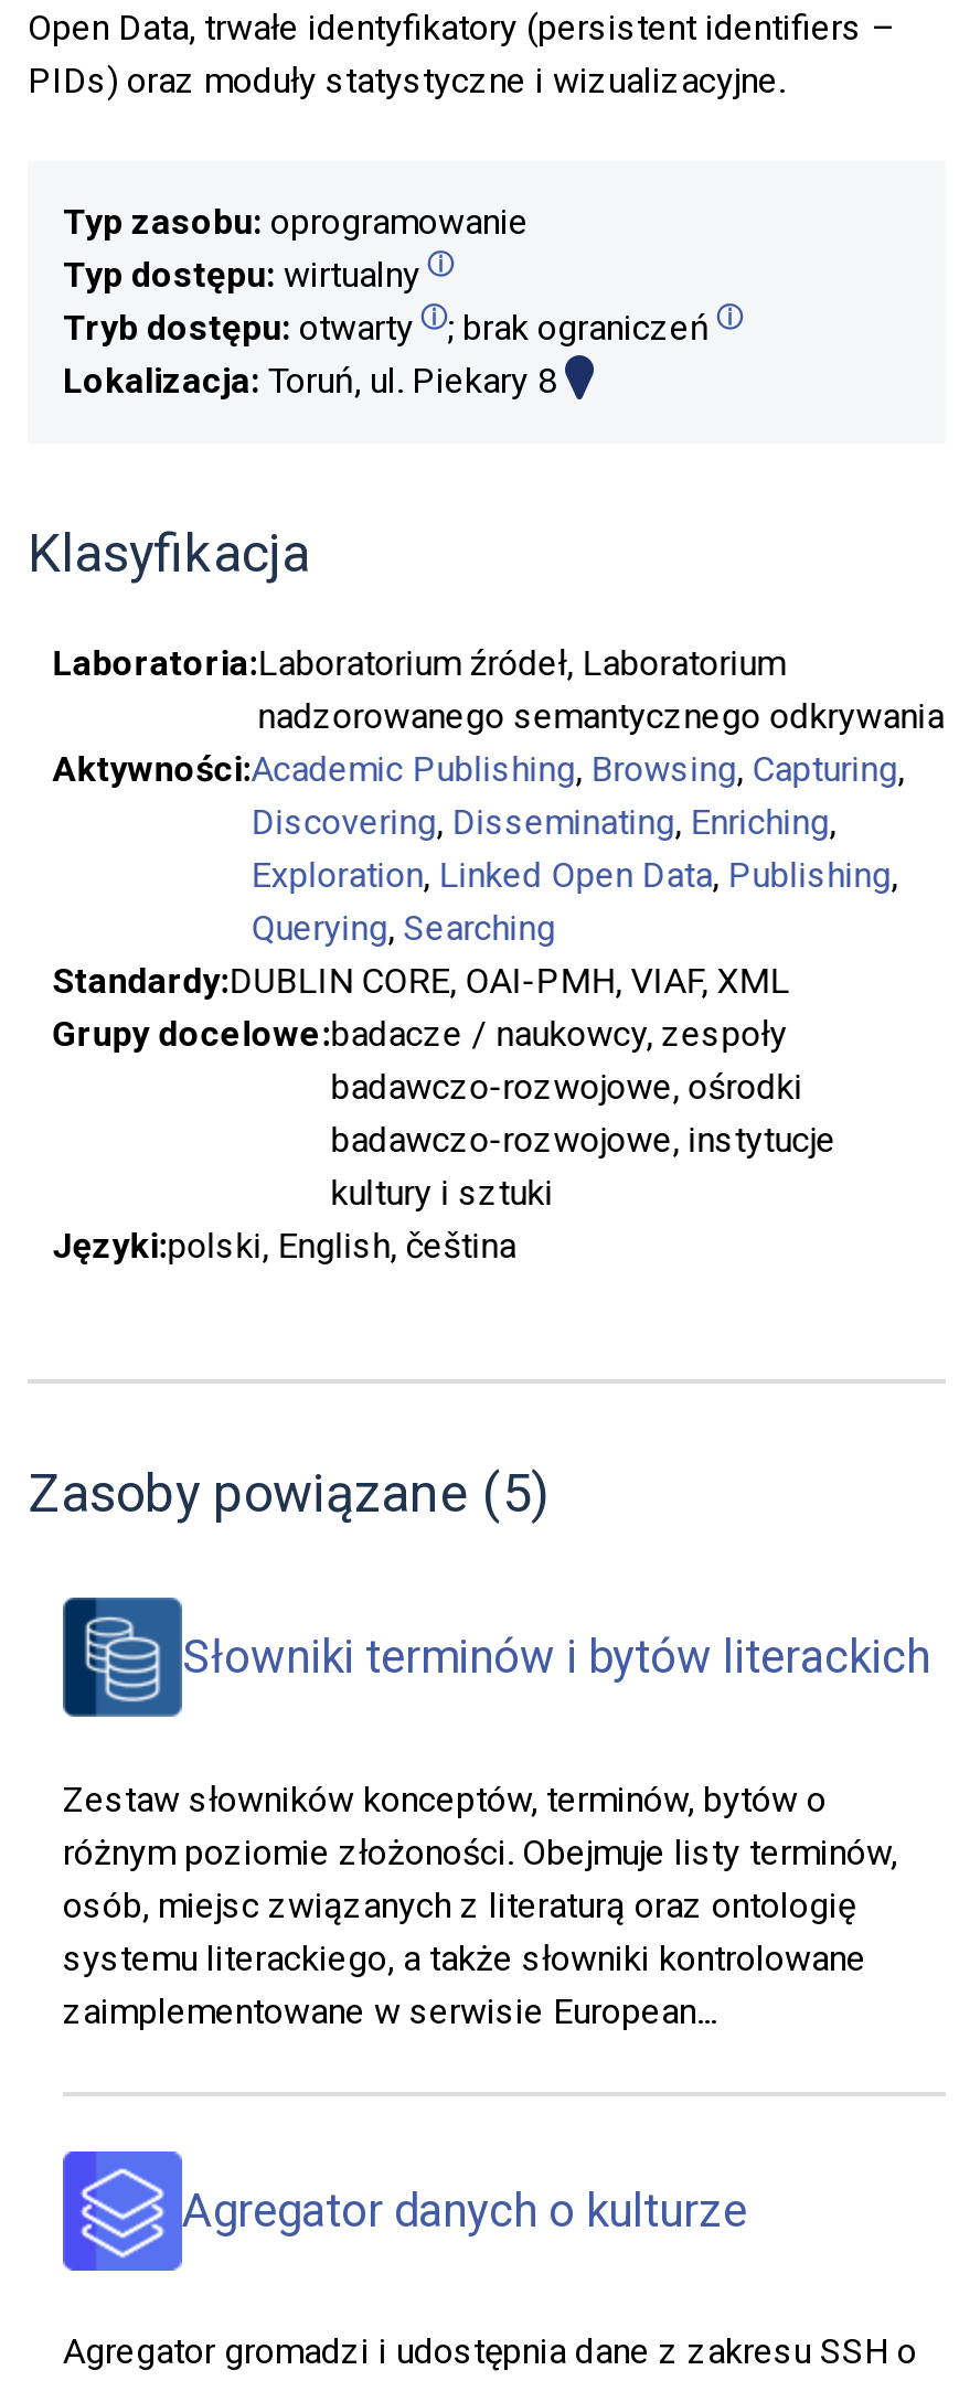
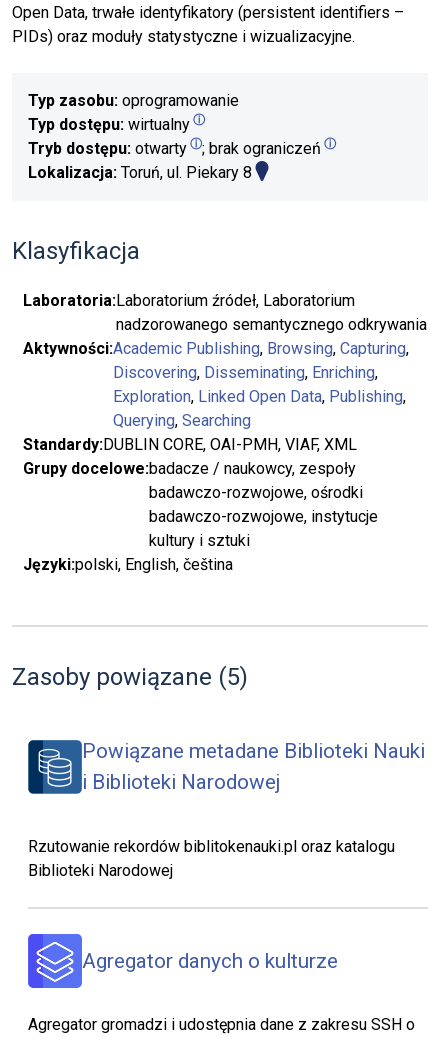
- [image]
- Słowniki terminów i bytów literackich
+ [image]
+ Powiązane metadane Biblioteki Nauki
+ i Biblioteki Narodowej

- Zestaw słowników konceptów, terminów, bytów o
- różnym poziomie złożoności. Obejmuje listy terminów,
- osób, miejsc związanych z literaturą oraz ontologię
- systemu literackiego, a także słowniki kontrolowane
- zaimplementowane w serwisie European...
+ Rzutowanie rekordów biblitokenauki.pl oraz katalogu
+ Biblioteki Narodowej
